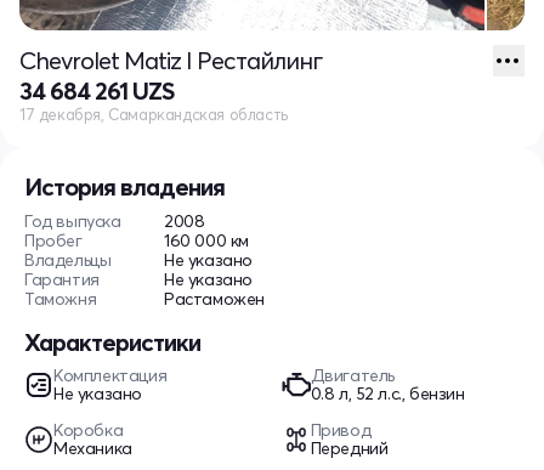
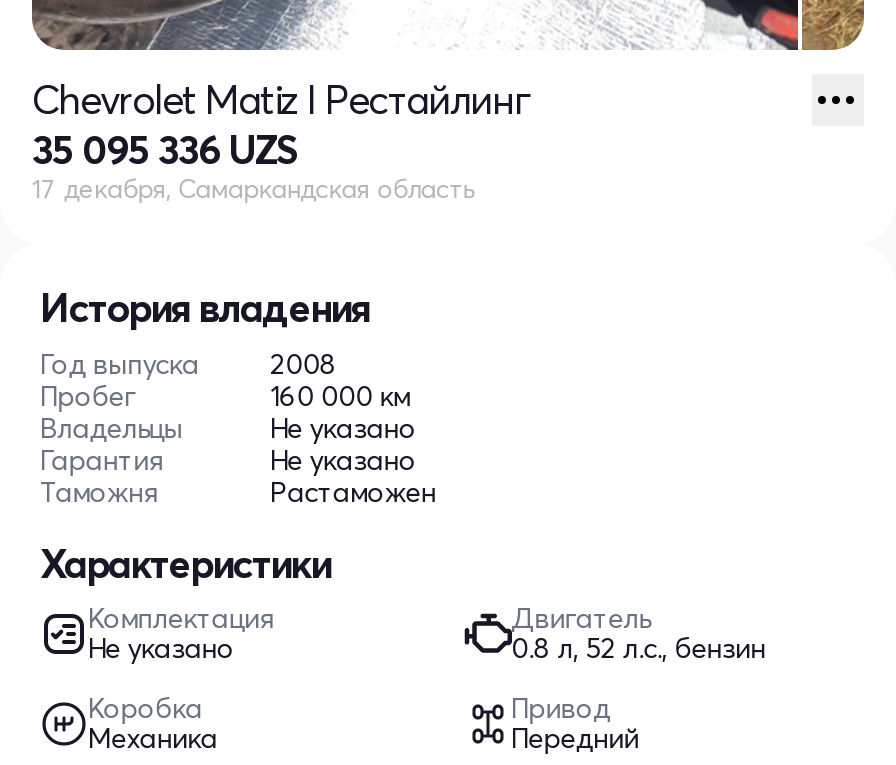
- 34 684 261 UZS
+ 35 095 336 UZS
